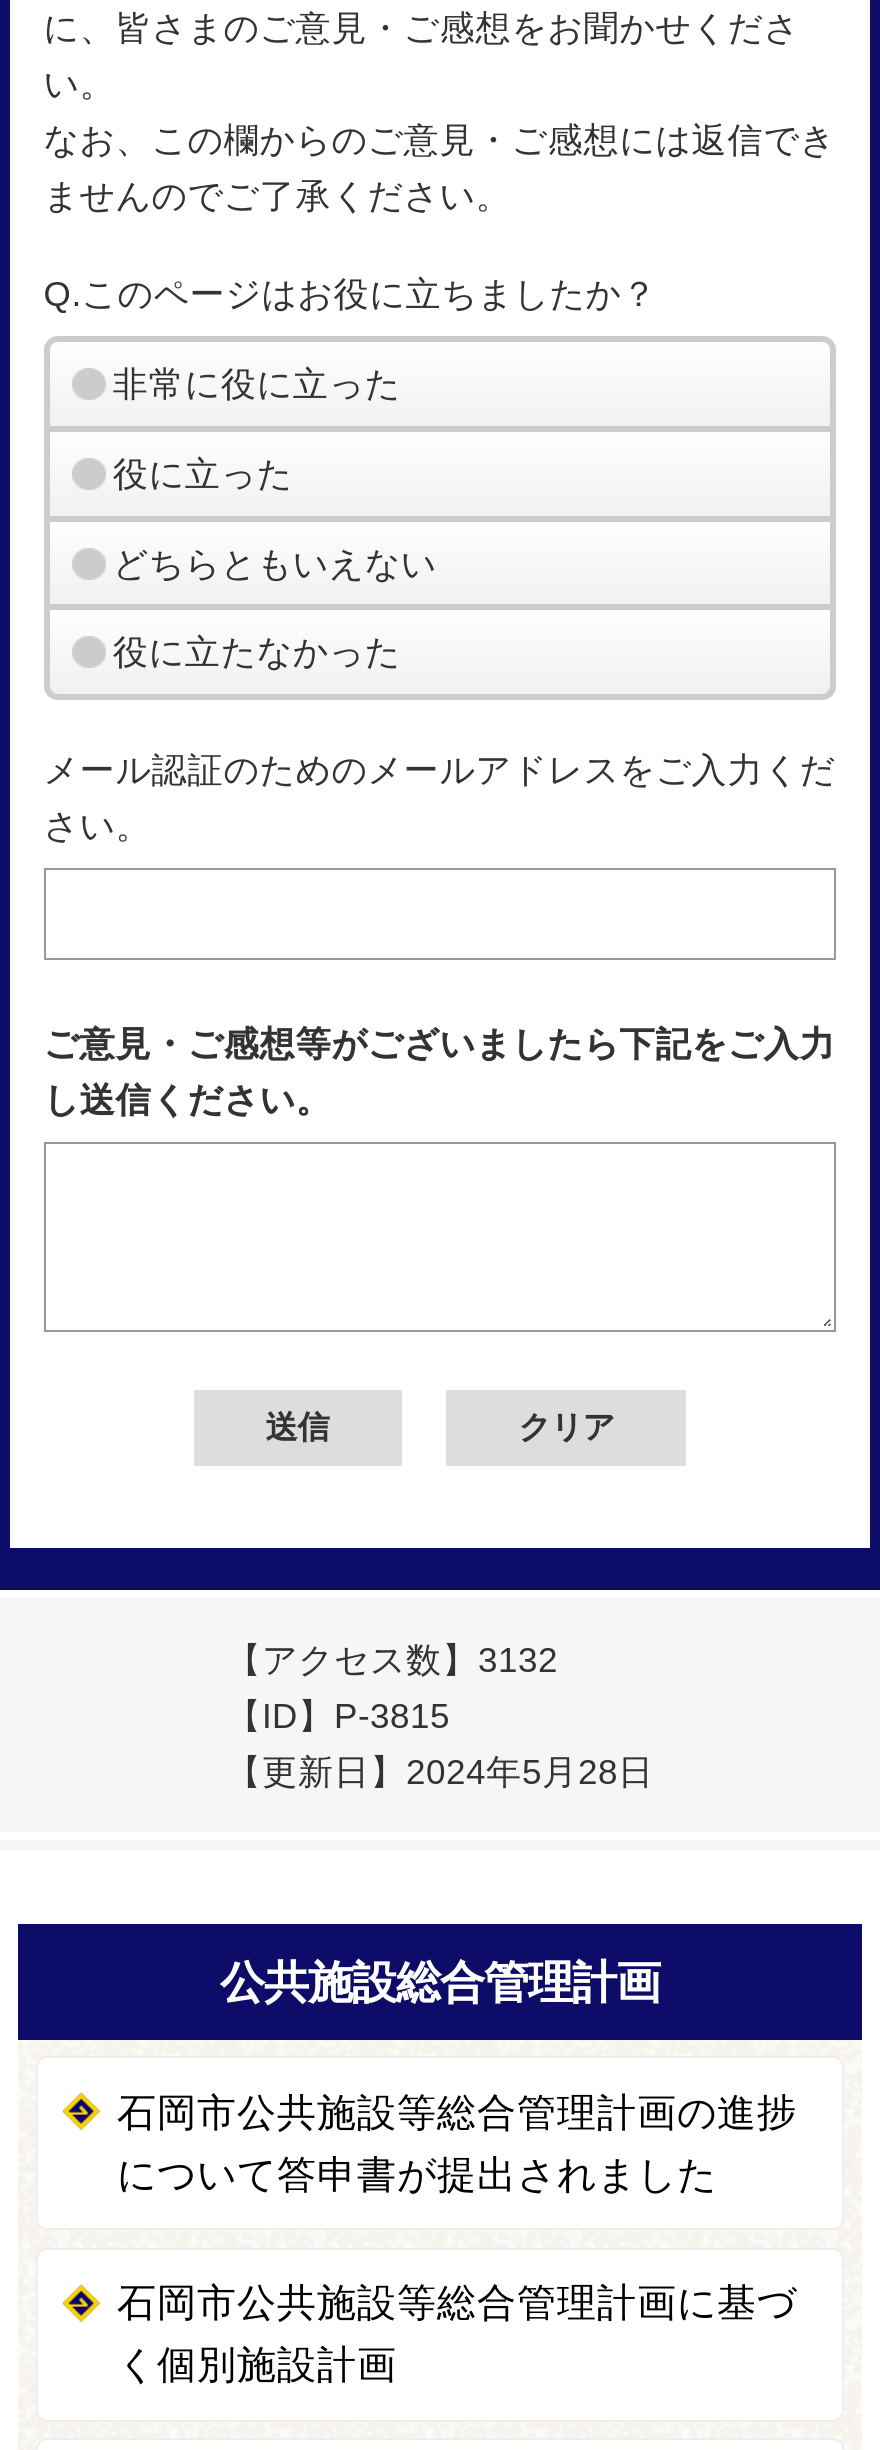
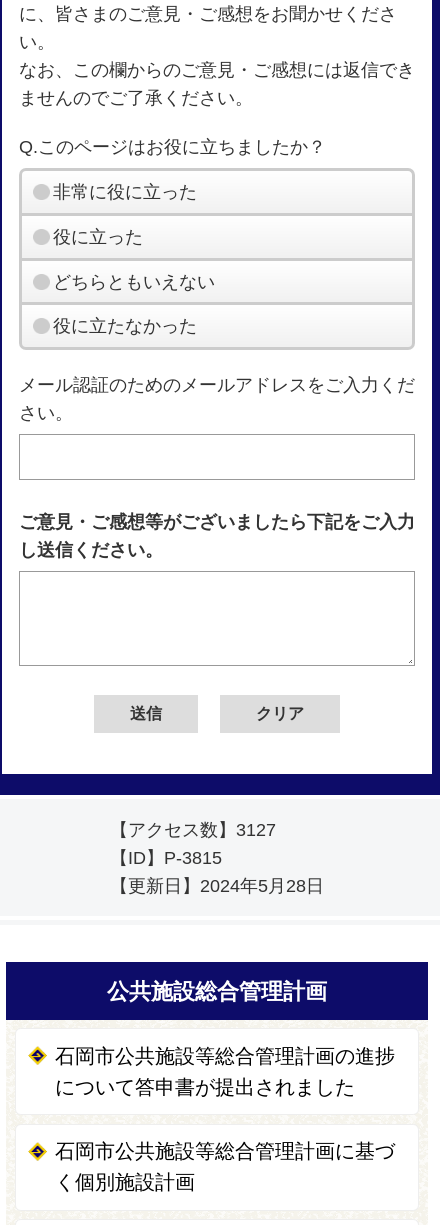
- 【アクセス数】3132
+ 【アクセス数】3127
